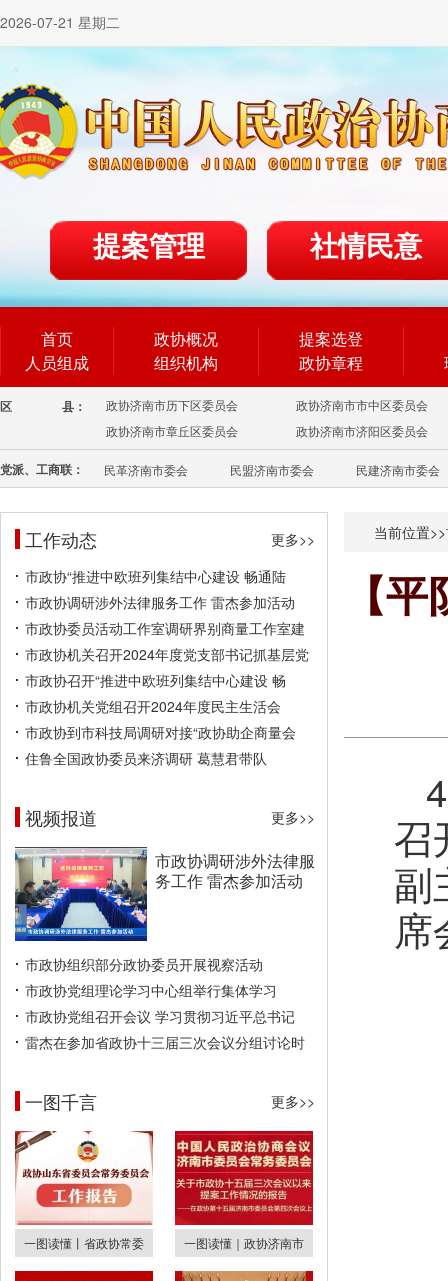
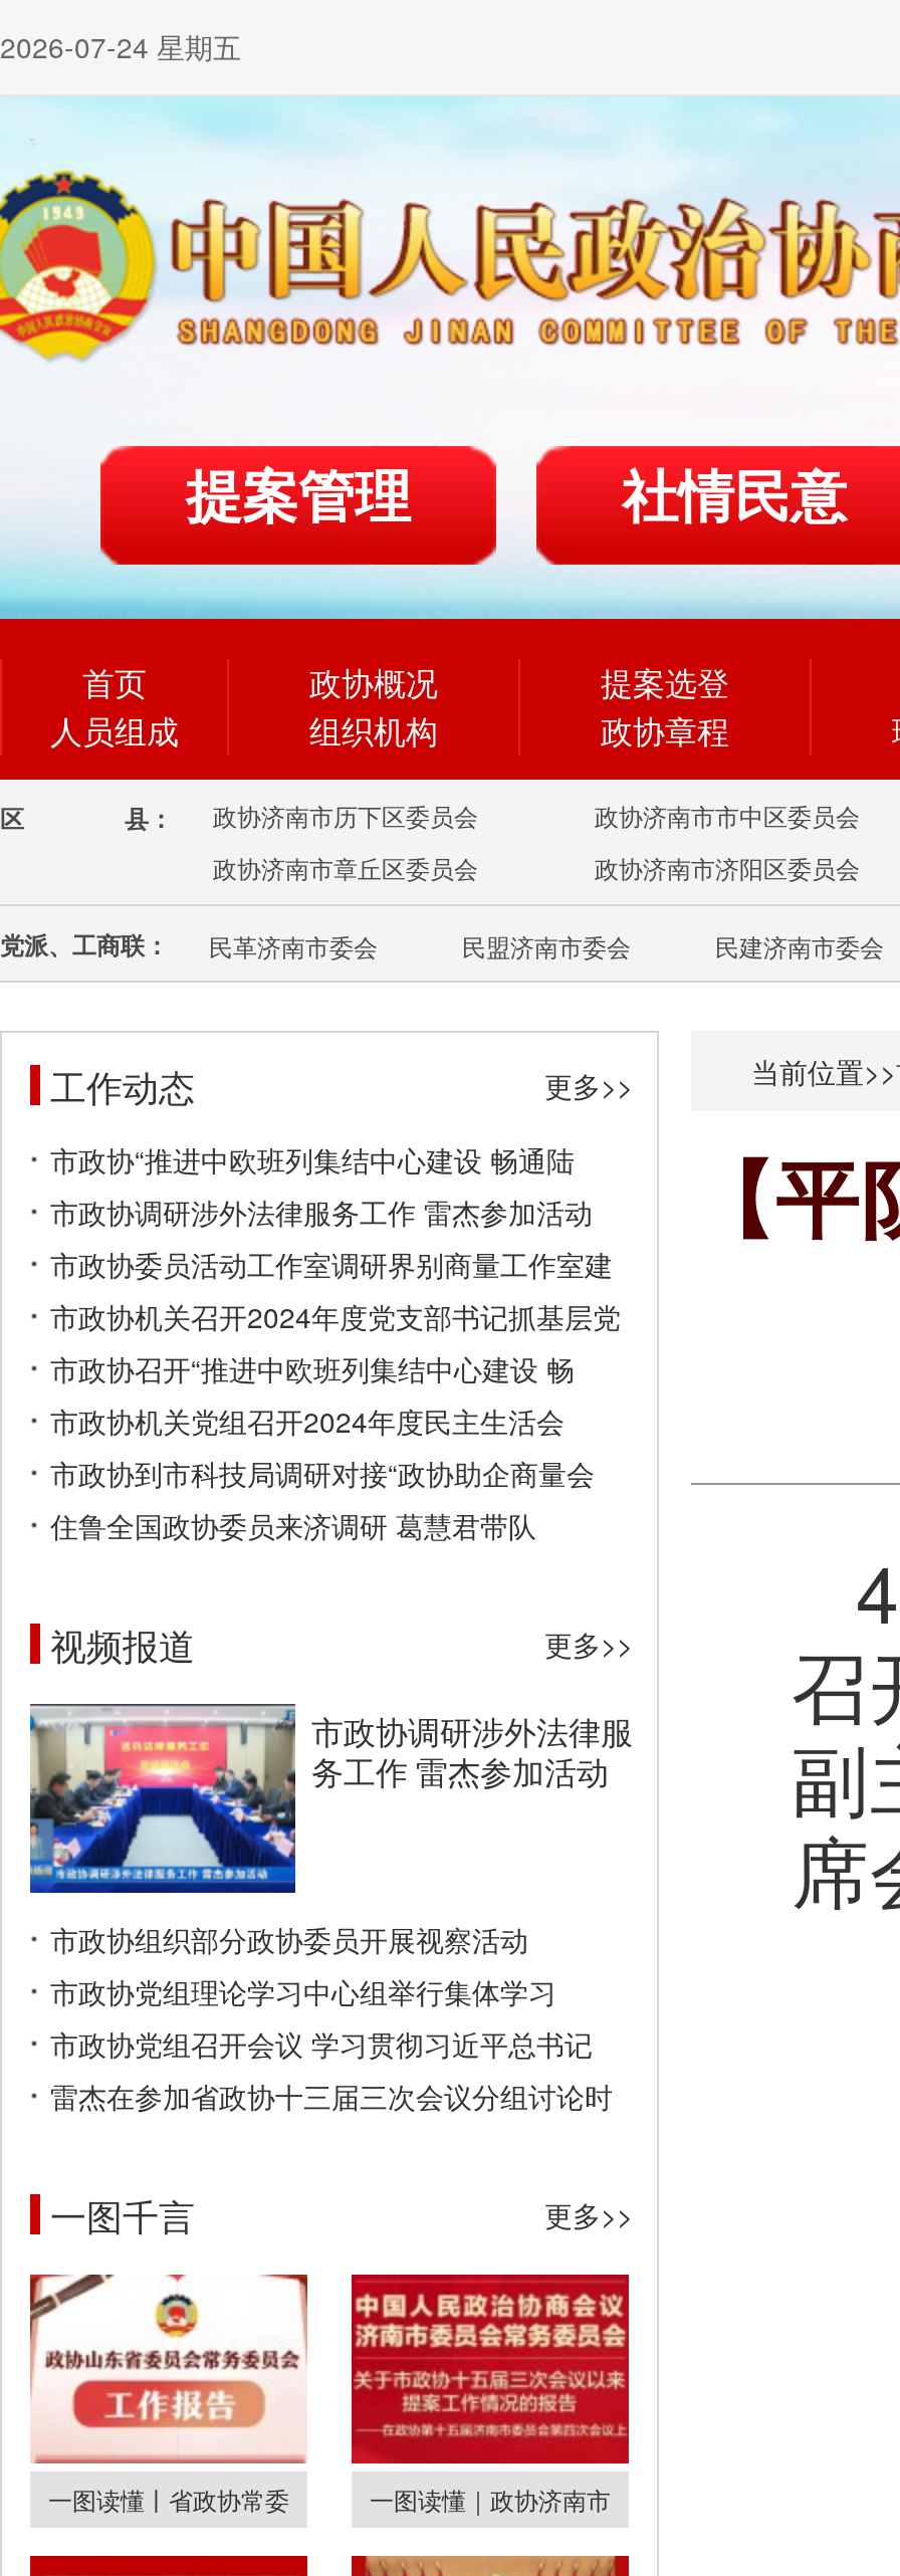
- 2026-07-21 星期二
+ 2026-07-24 星期五
